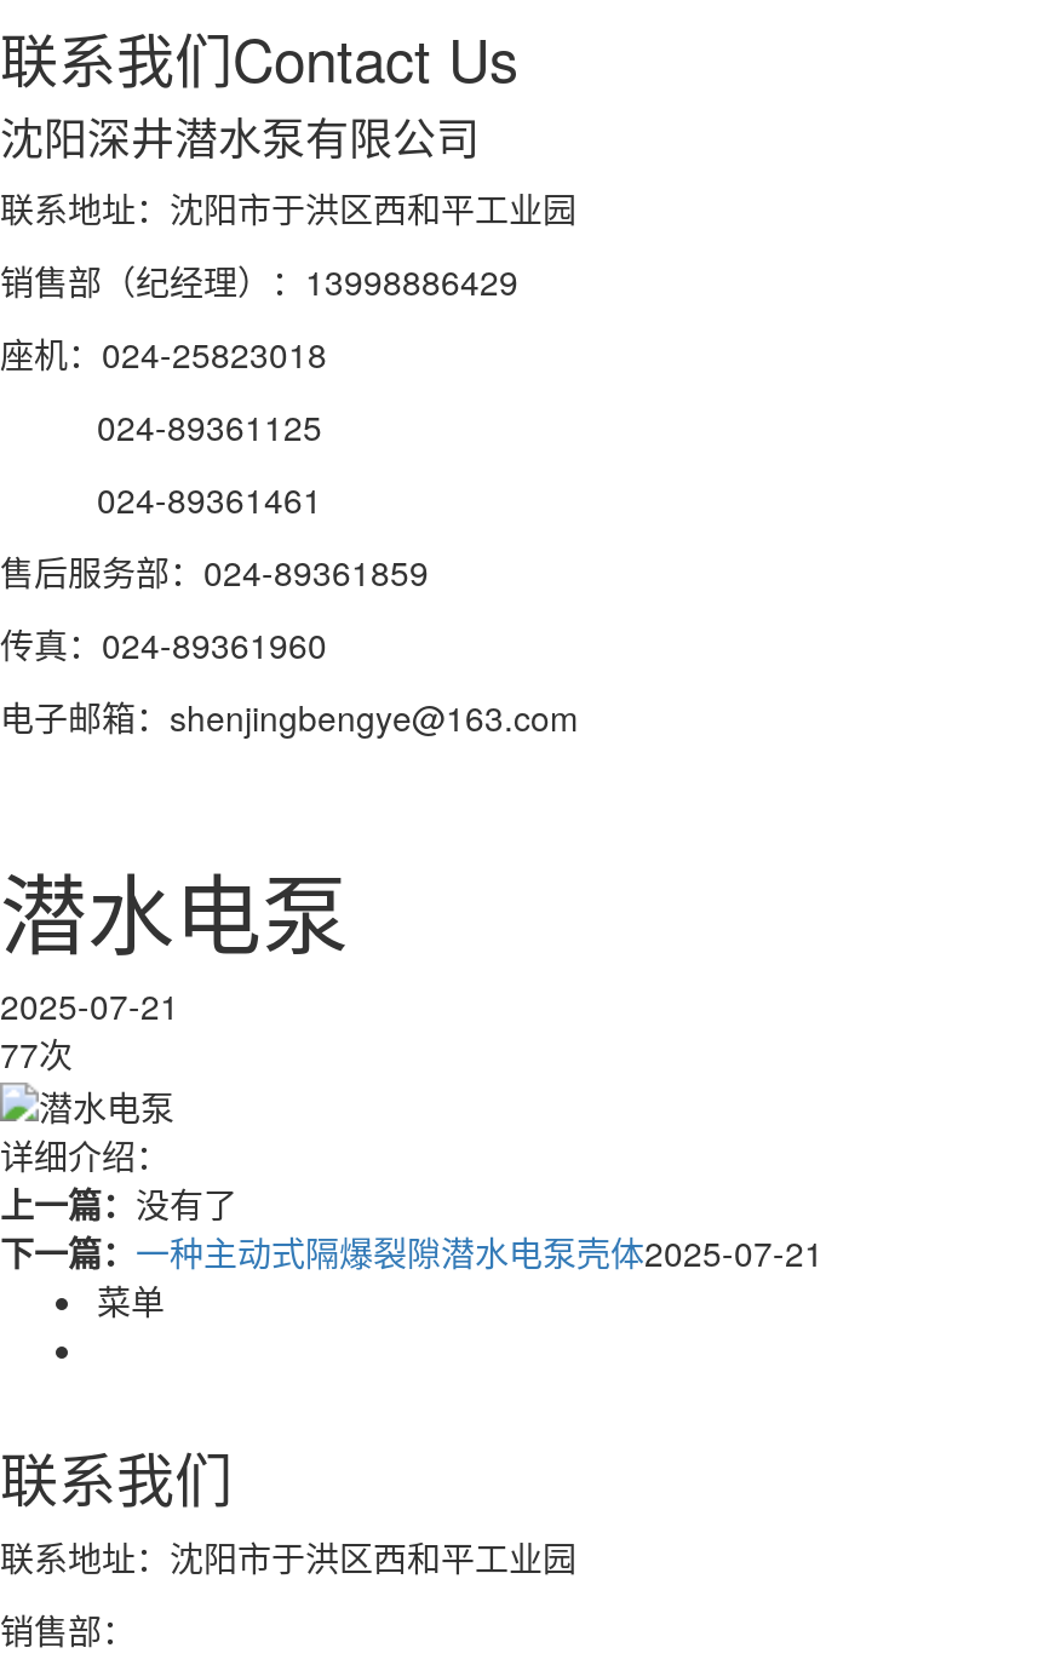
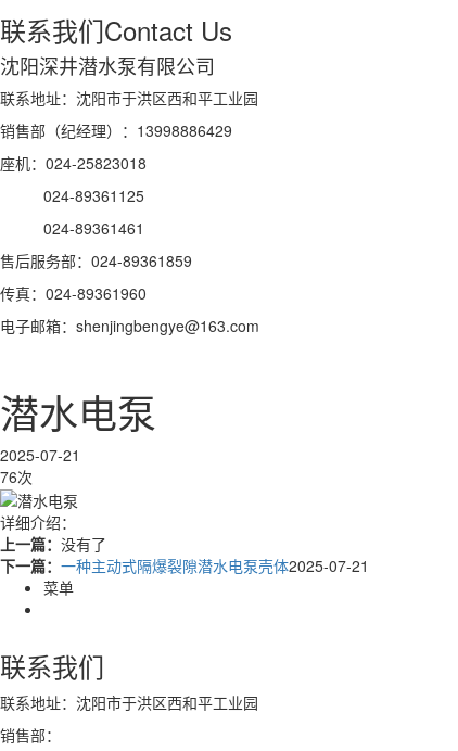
- 77次
+ 76次
